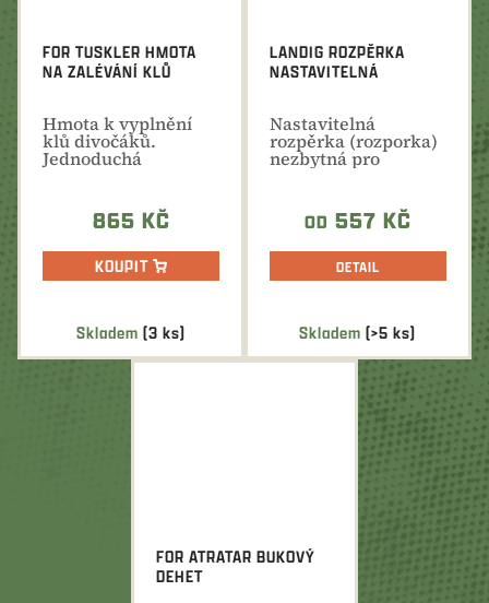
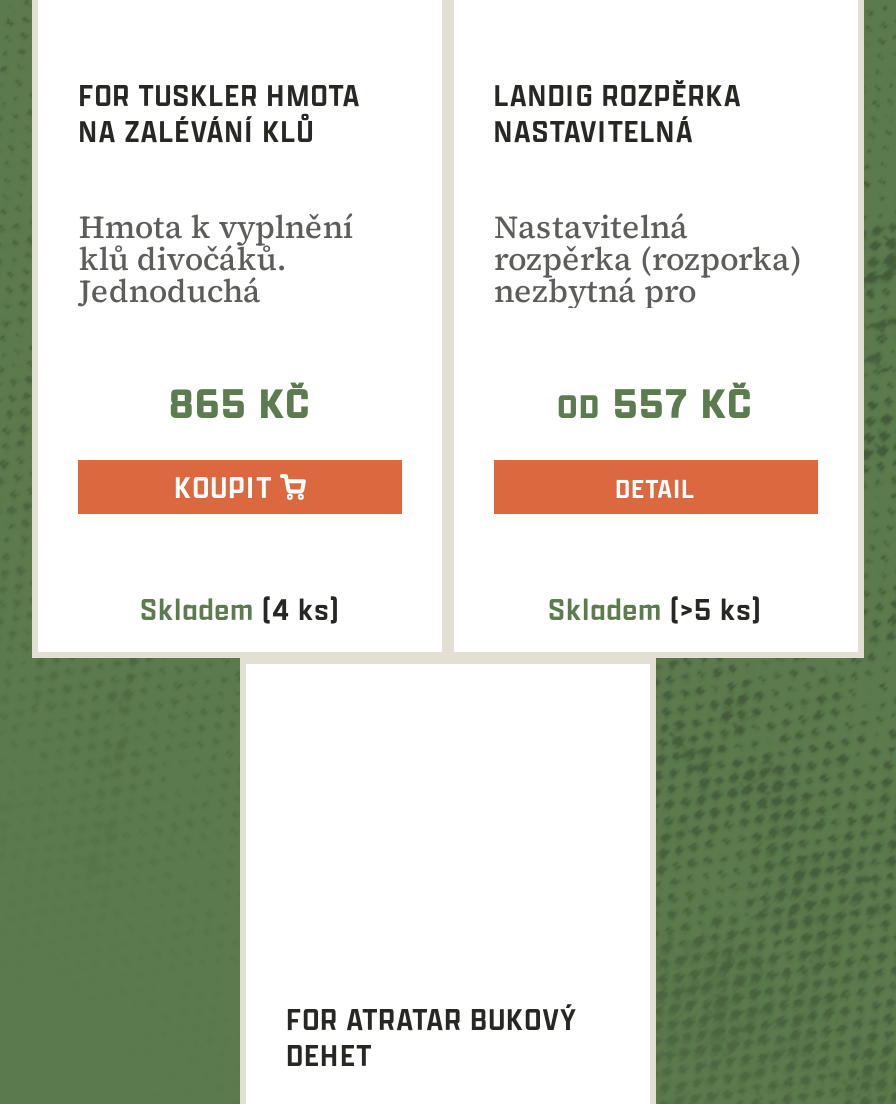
- Skladem (3 ks)
+ Skladem (4 ks)
